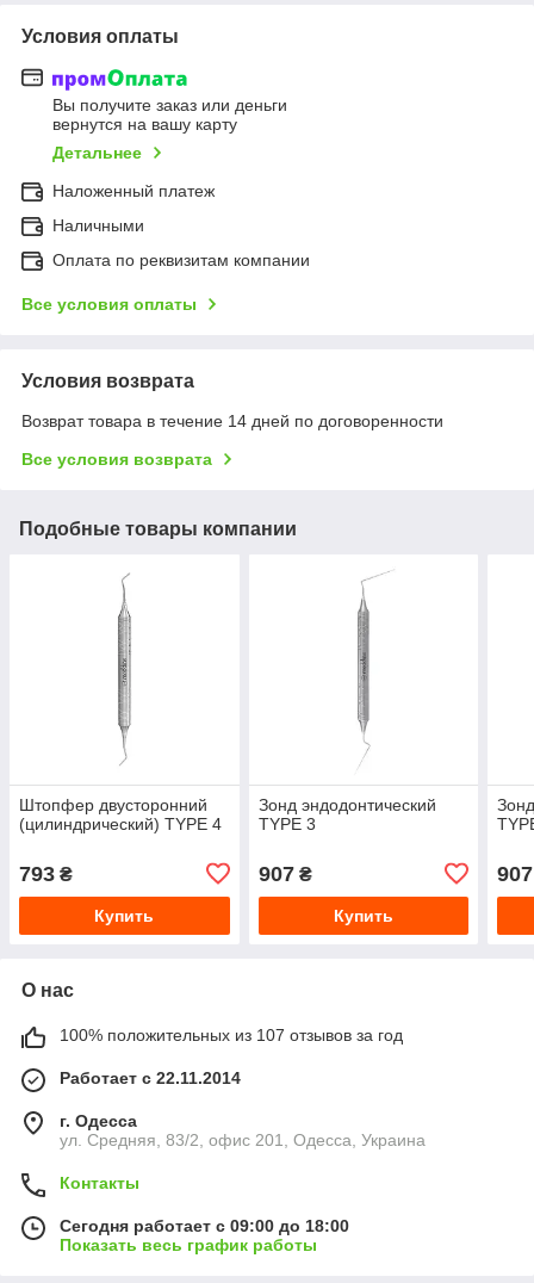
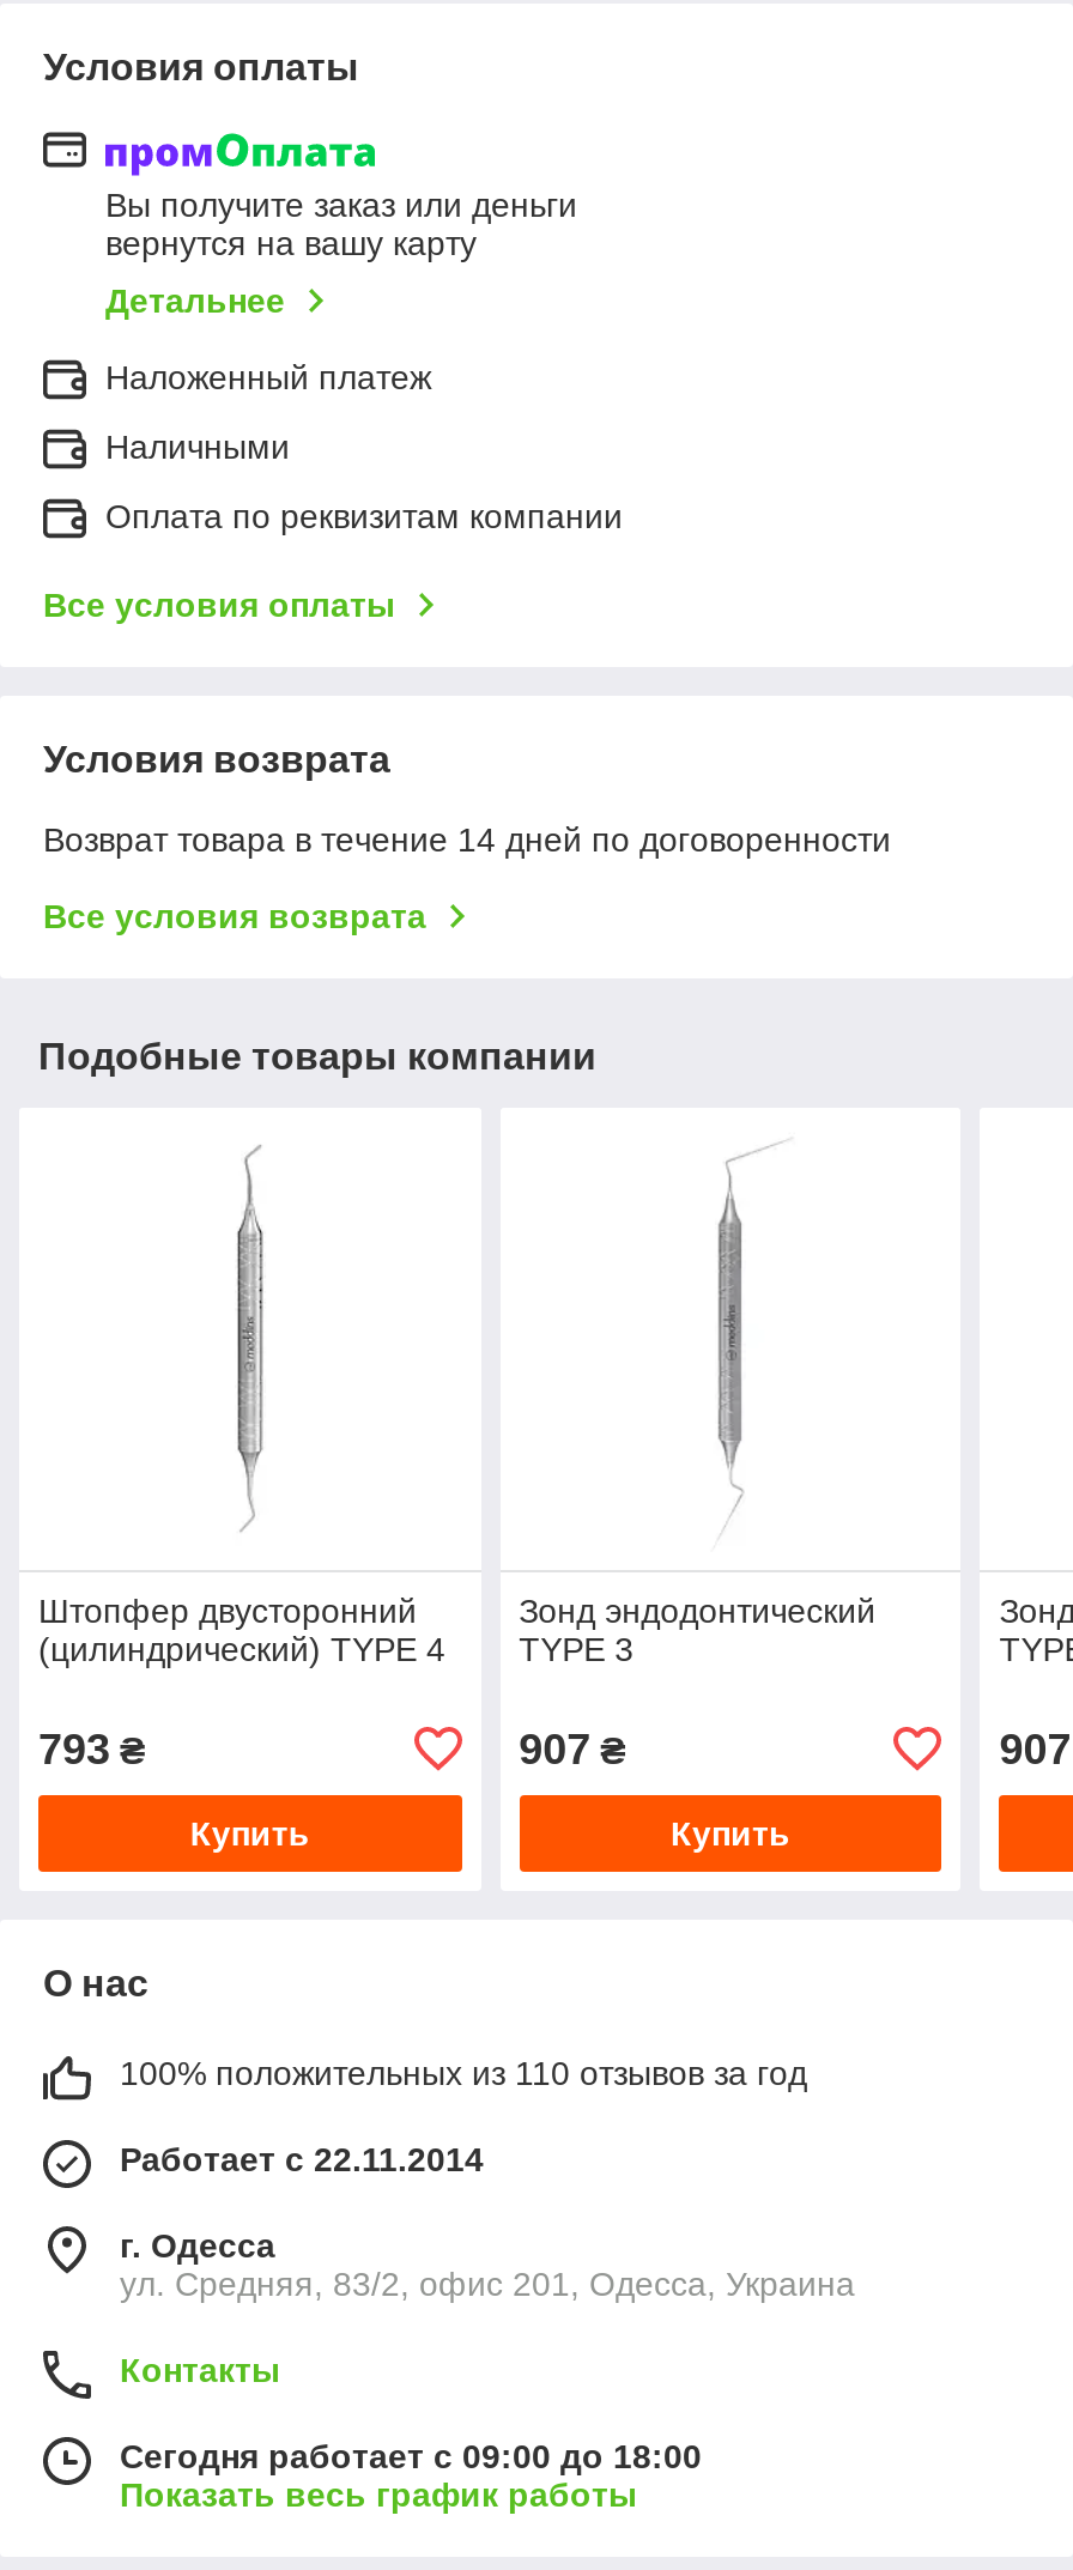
- 100% положительных из 107 отзывов за год
+ 100% положительных из 110 отзывов за год
